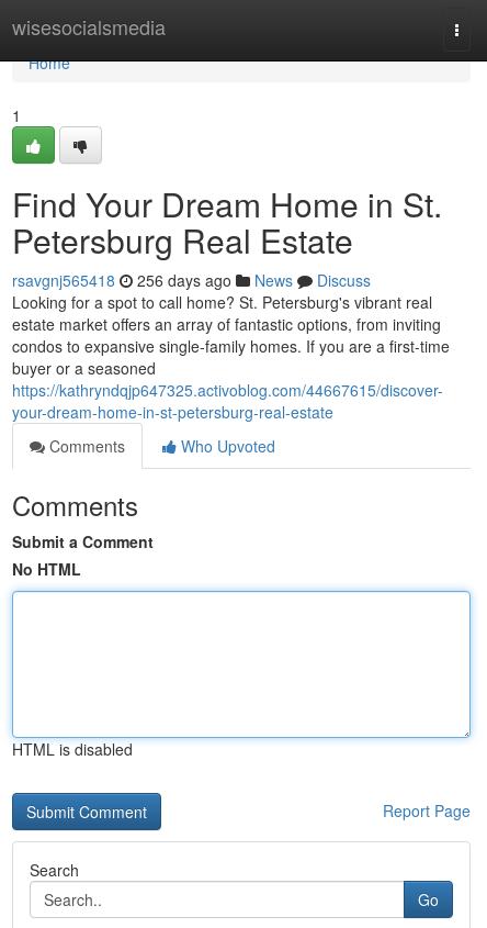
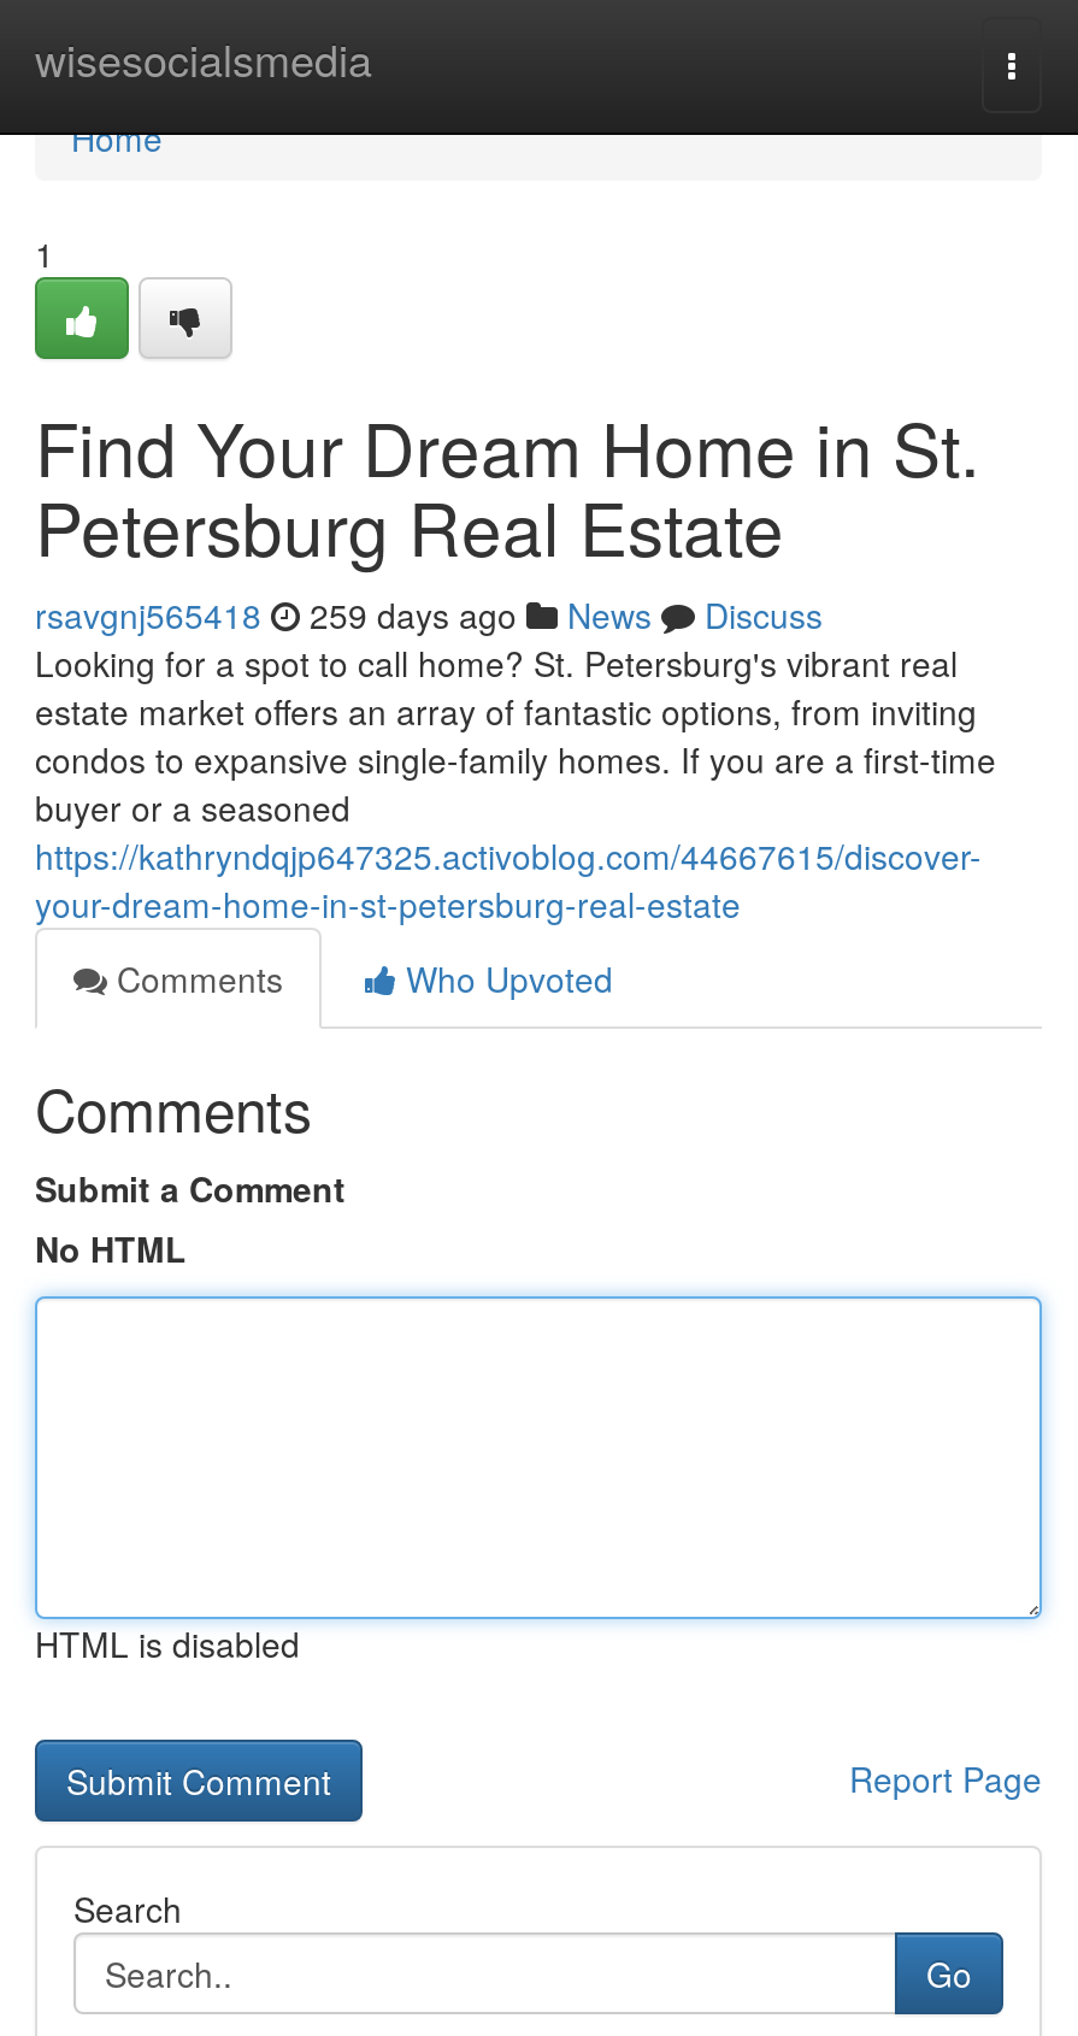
- rsavgnj565418 256 days ago News Discuss
+ rsavgnj565418 259 days ago News Discuss
